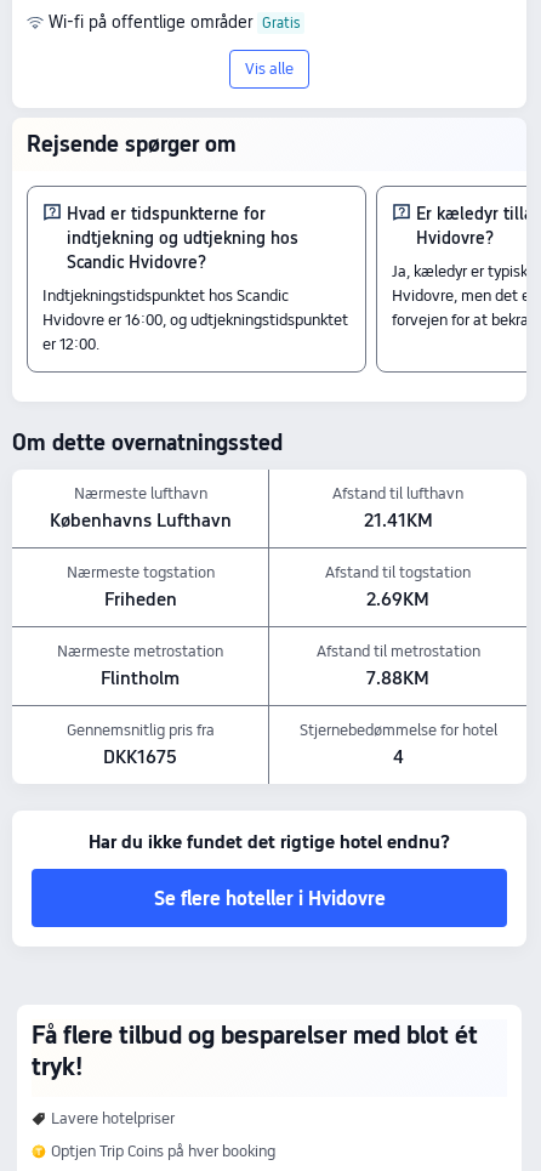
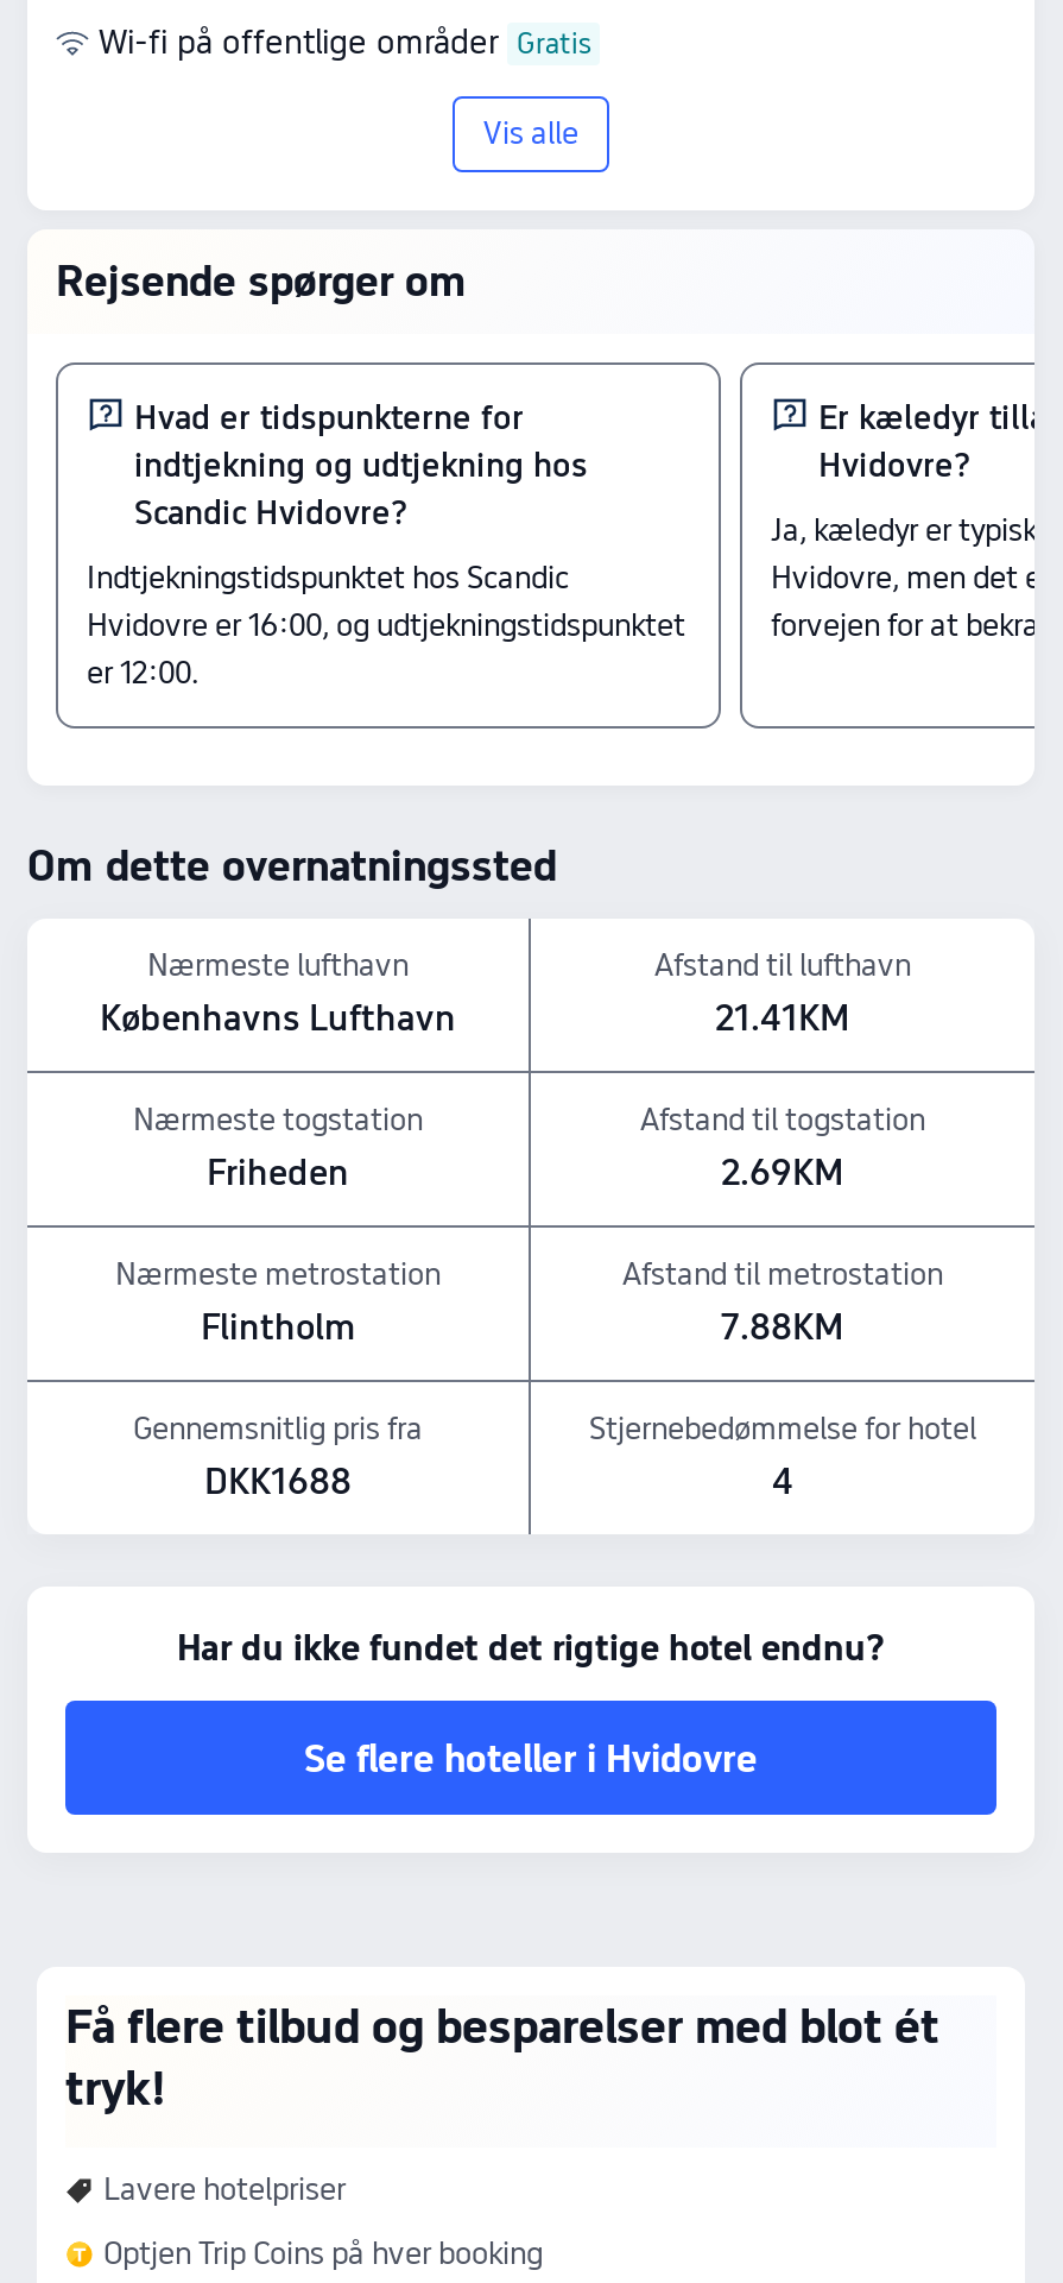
- DKK1675
+ DKK1688
